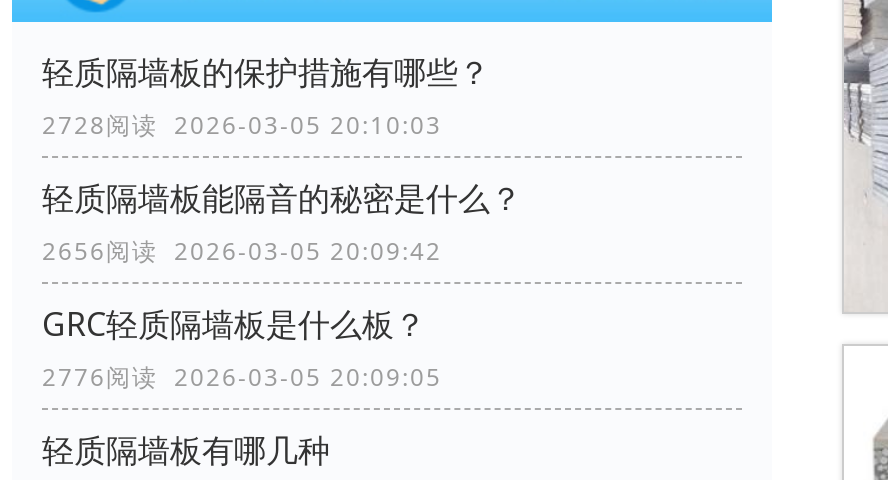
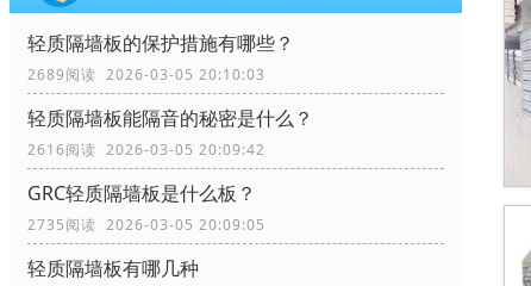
- 2728阅读 2026-03-05 20:10:03
+ 2689阅读 2026-03-05 20:10:03

- 2656阅读 2026-03-05 20:09:42
+ 2616阅读 2026-03-05 20:09:42

- 2776阅读 2026-03-05 20:09:05
+ 2735阅读 2026-03-05 20:09:05
